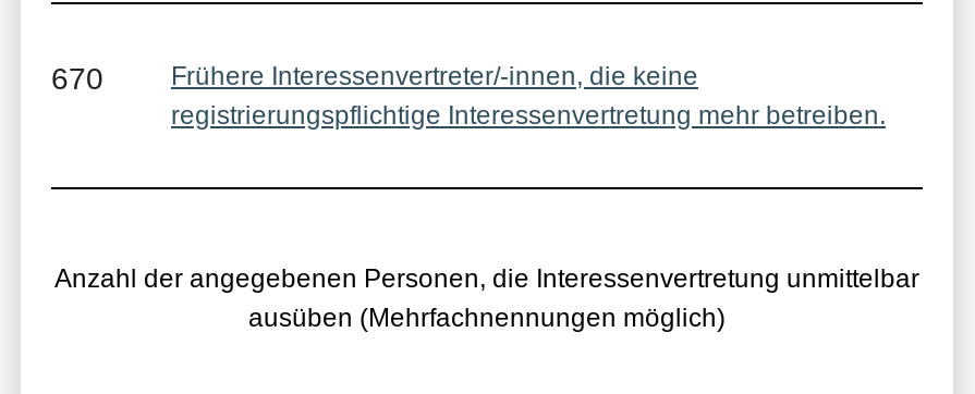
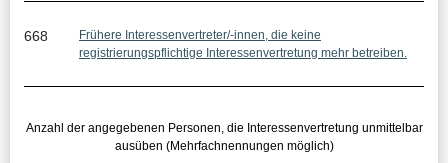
- 670
+ 668
